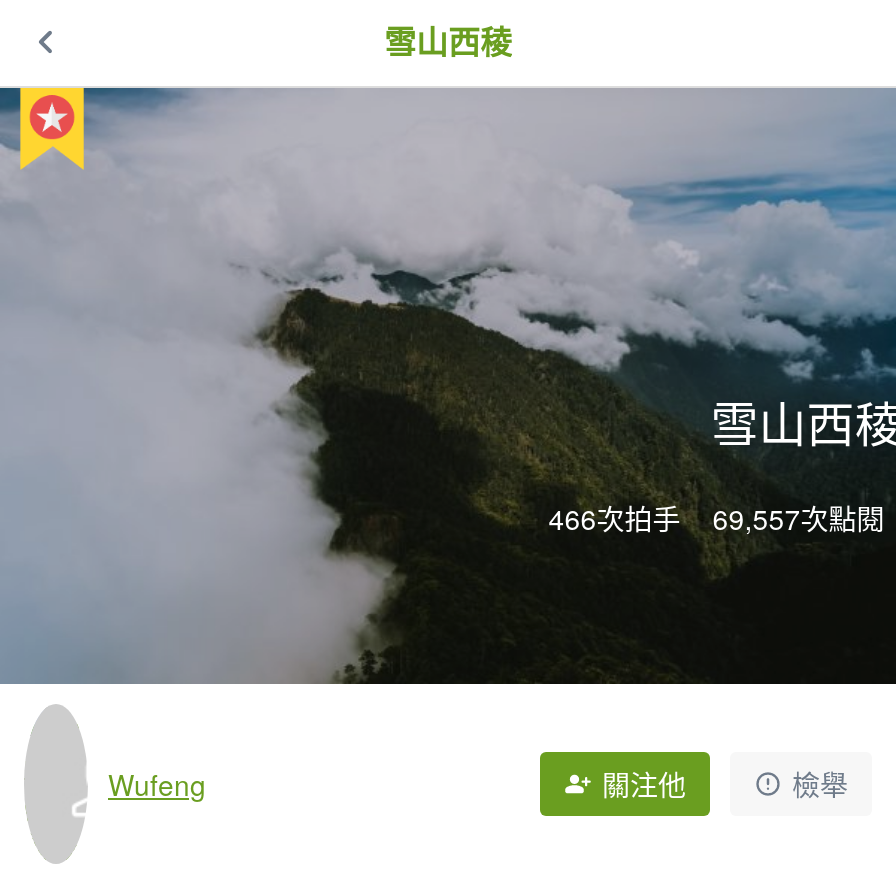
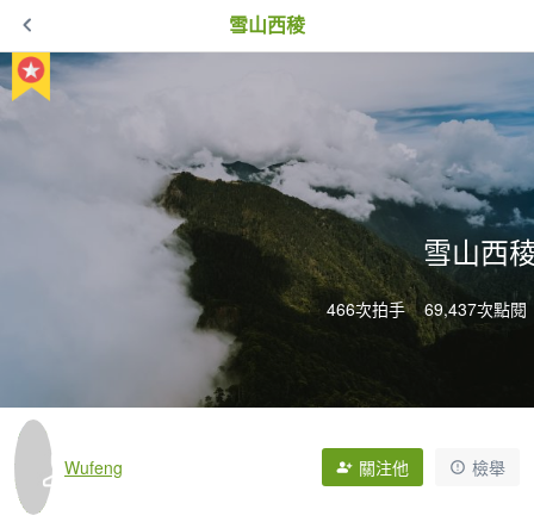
- 466次拍手 69,557次點閱
+ 466次拍手 69,437次點閱
